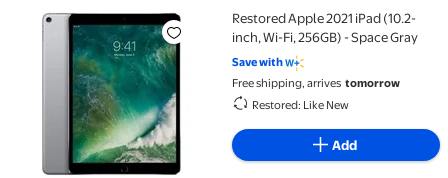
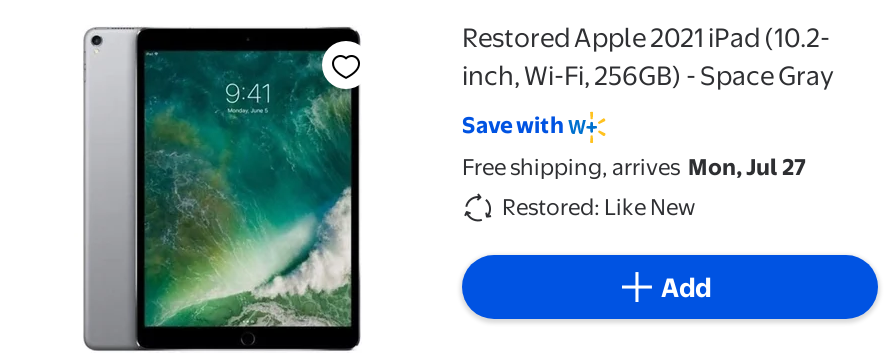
- Free shipping, arrives tomorrow
+ Free shipping, arrives Mon, Jul 27
